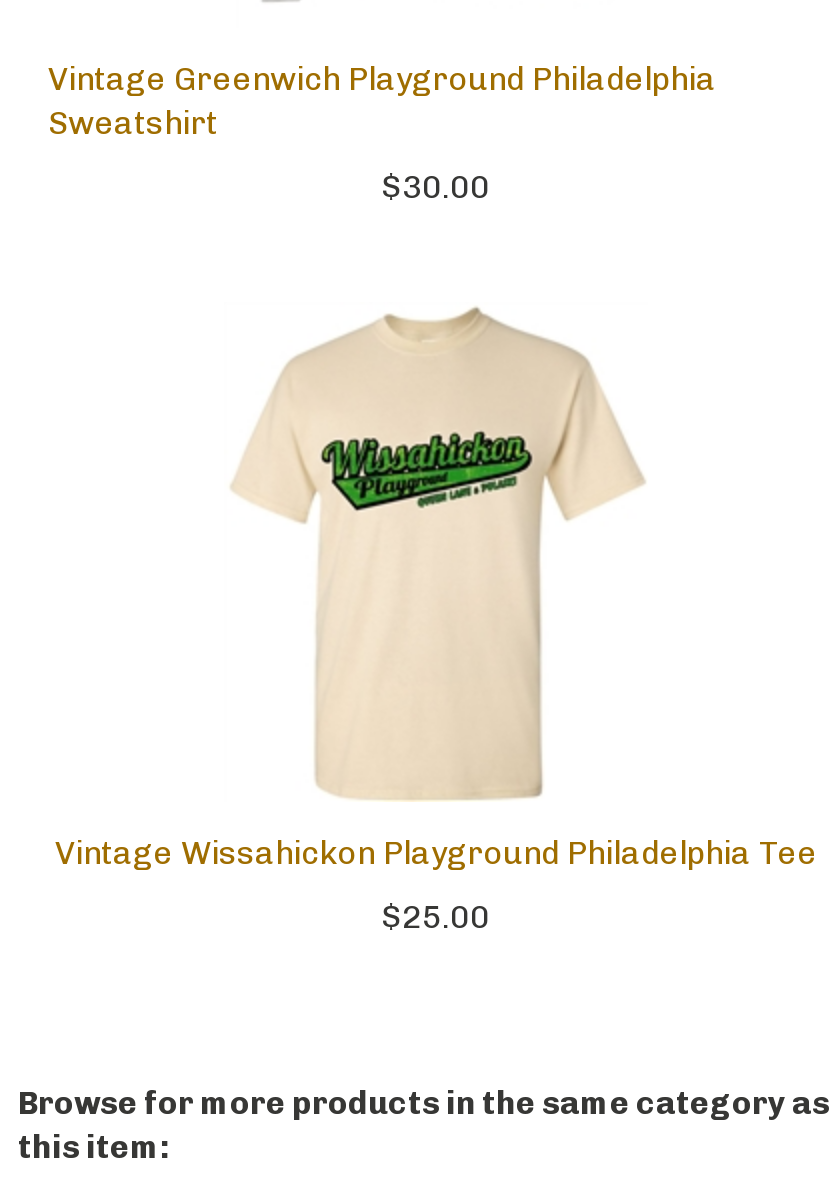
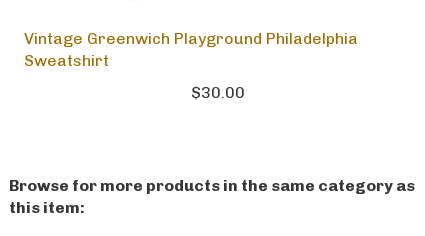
- [image]
- Vintage Wissahickon Playground Philadelphia Tee
- $25.00
